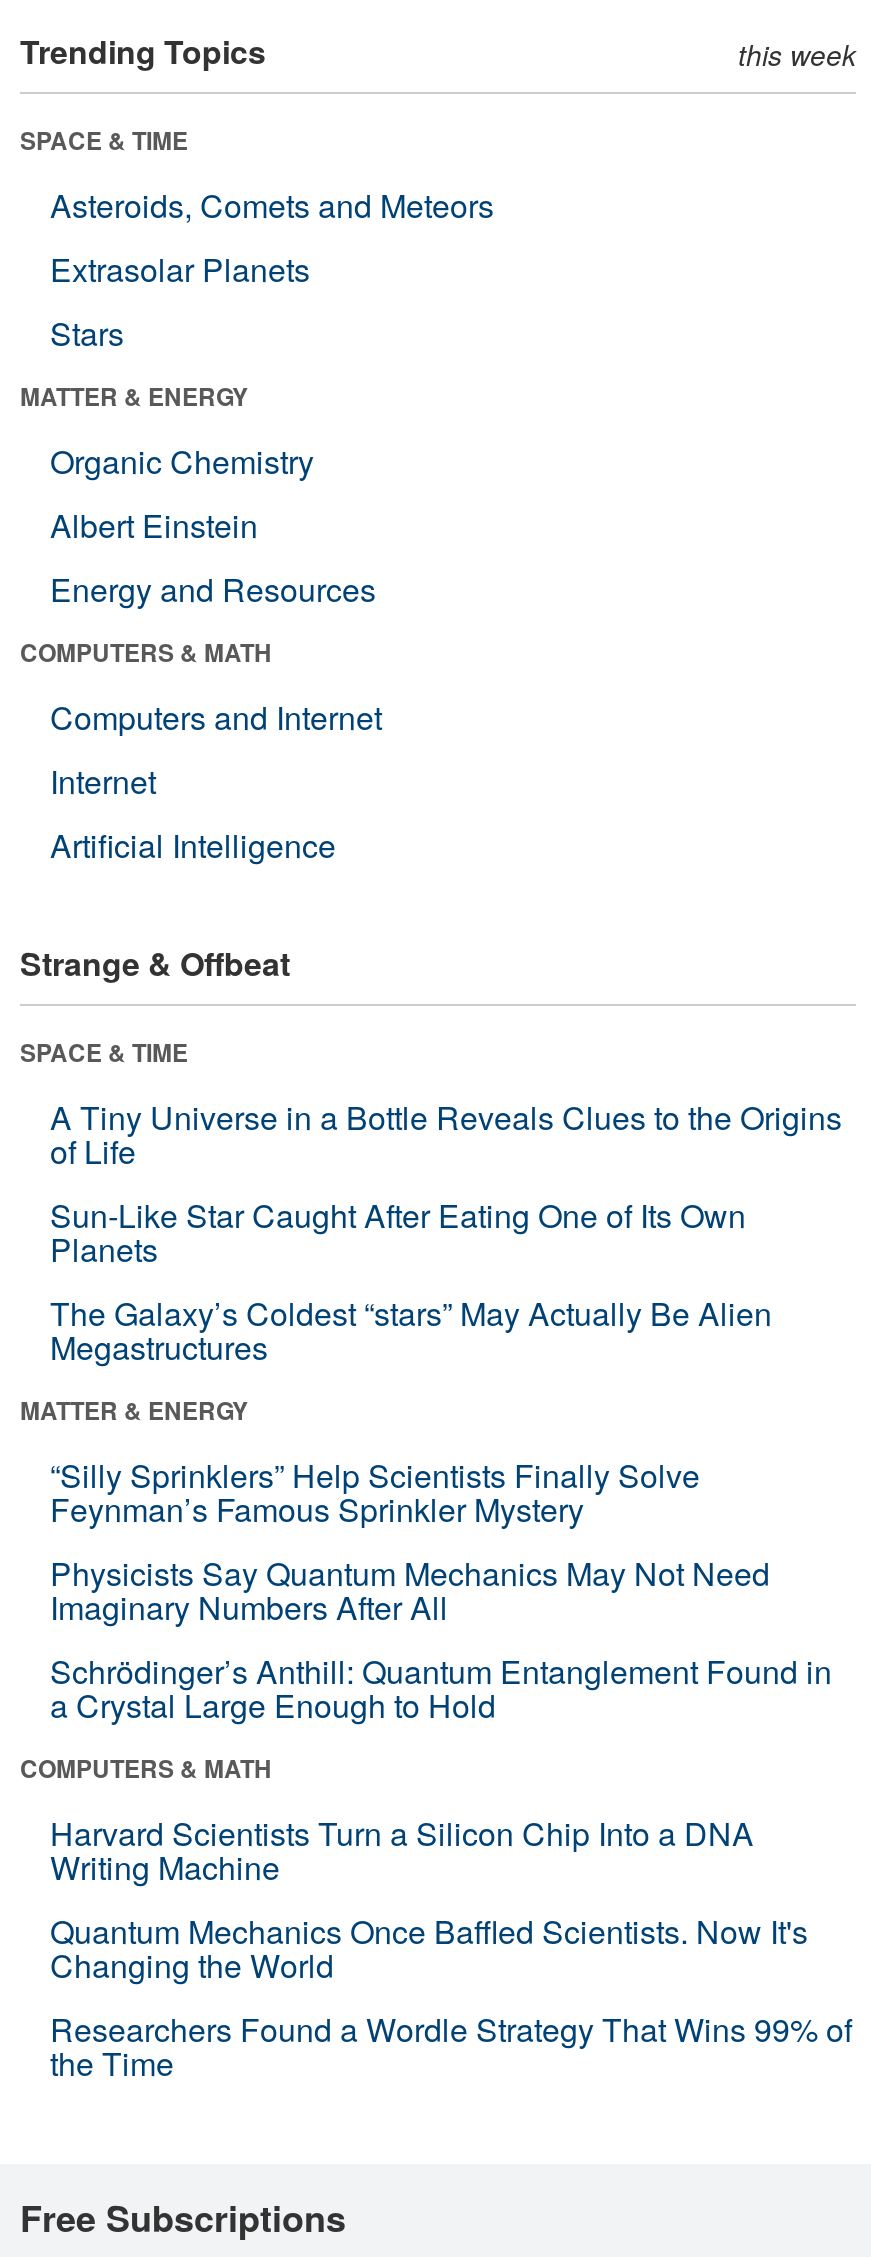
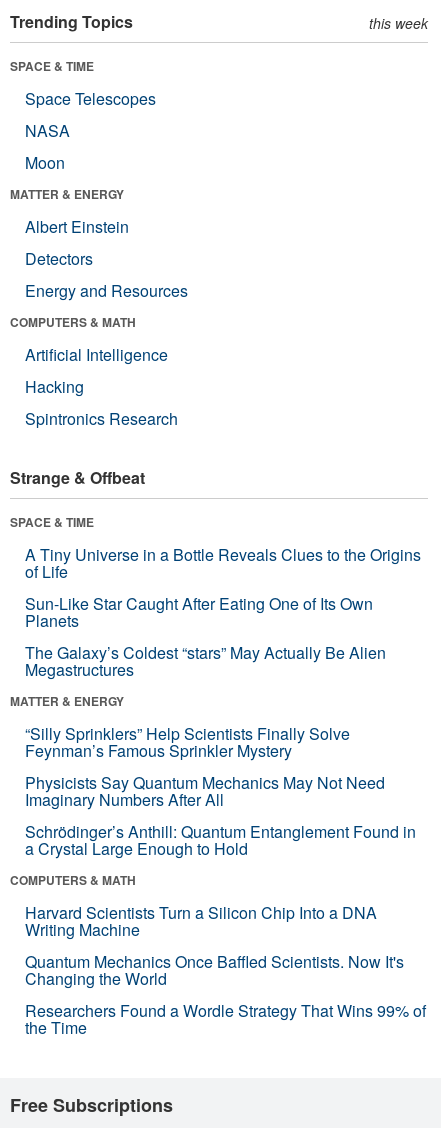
- Asteroids, Comets and Meteors
- Extrasolar Planets
- Stars
+ Space Telescopes
+ NASA
+ Moon

- Organic Chemistry

moved up: Albert Einstein

+ Detectors

- Computers and Internet
- Internet

moved up: Artificial Intelligence

+ Hacking
+ Spintronics Research
